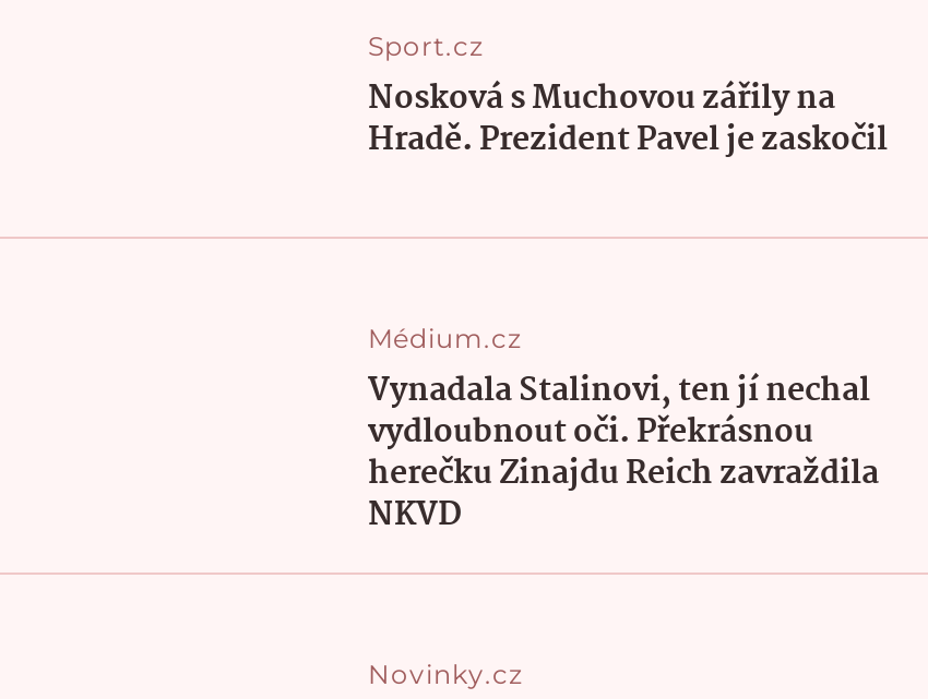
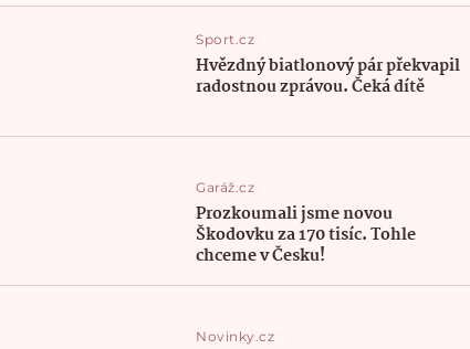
- Nosková s Muchovou zářily na
- Hradě. Prezident Pavel je zaskočil
+ Hvězdný biatlonový pár překvapil
+ radostnou zprávou. Čeká dítě

- Médium.cz
- Vynadala Stalinovi, ten jí nechal
- vydloubnout oči. Překrásnou
- herečku Zinajdu Reich zavraždila
- NKVD
+ Garáž.cz
+ Prozkoumali jsme novou
+ Škodovku za 170 tisíc. Tohle
+ chceme v Česku!
